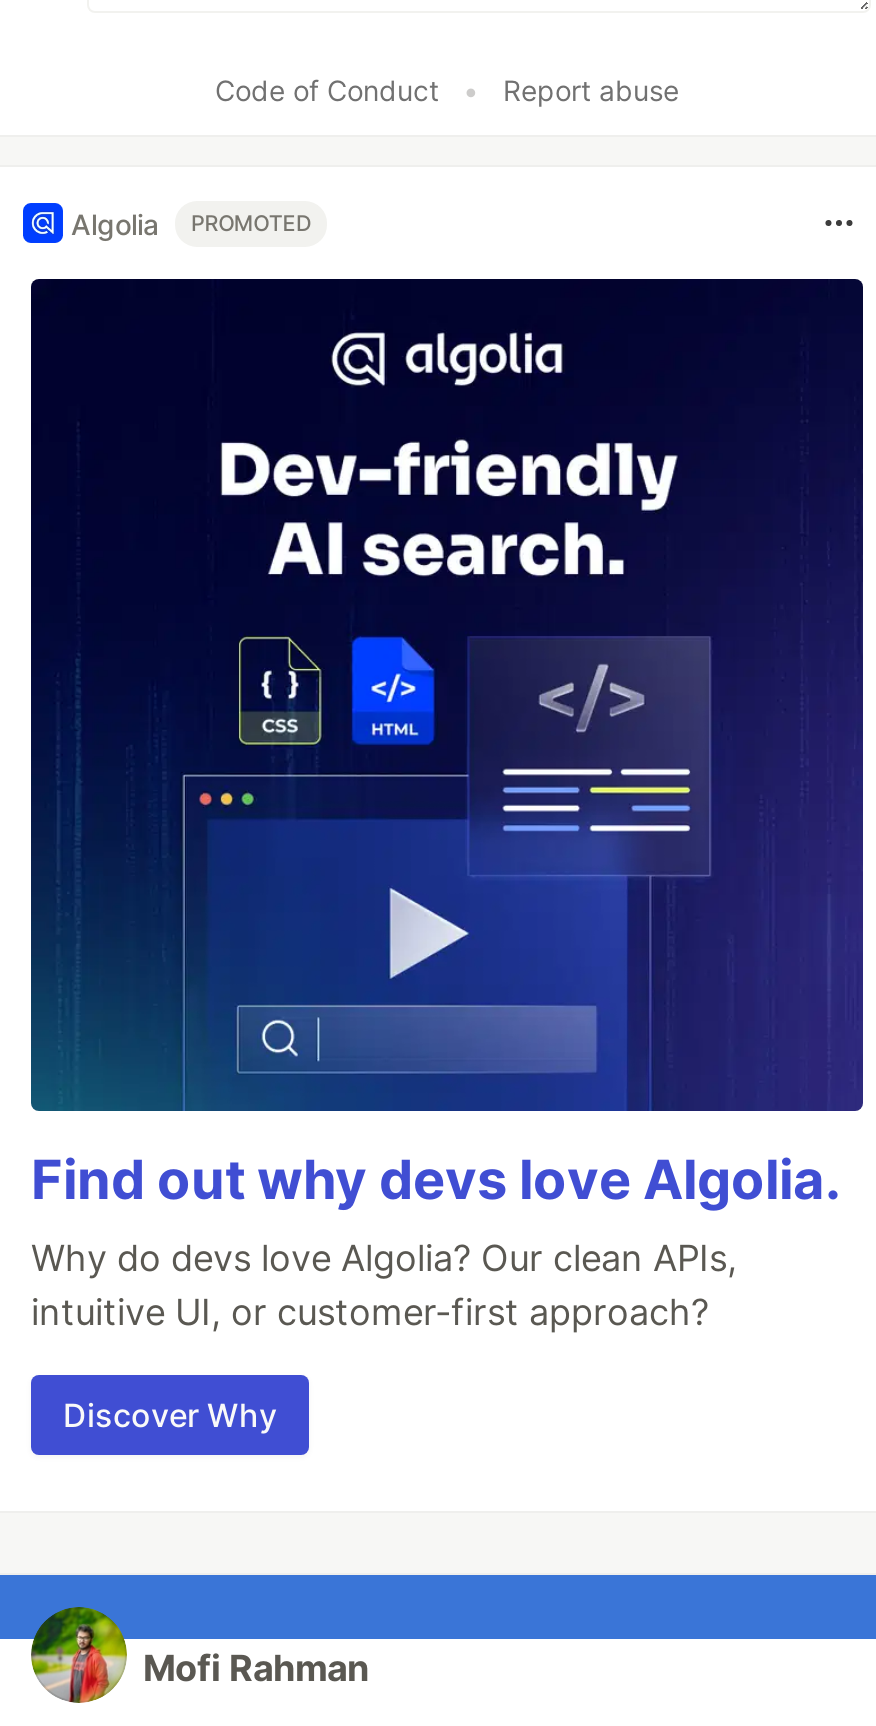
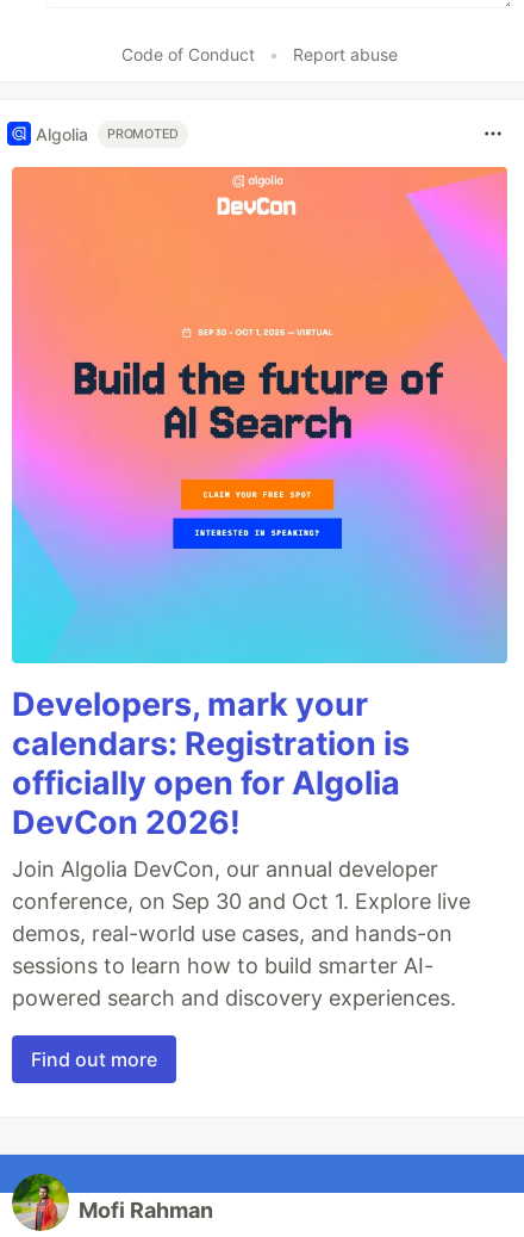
- [image]
- Find out why devs love Algolia.
- Why do devs love Algolia? Our clean APIs,
- intuitive UI, or customer-first approach?
+ [image]
+ Developers, mark your
+ calendars: Registration is
+ officially open for Algolia
+ DevCon 2026!
+ Join Algolia DevCon, our annual developer
+ conference, on Sep 30 and Oct 1. Explore live
+ demos, real-world use cases, and hands-on
+ sessions to learn how to build smarter AI-
+ powered search and discovery experiences.

- Discover Why
+ Find out more
